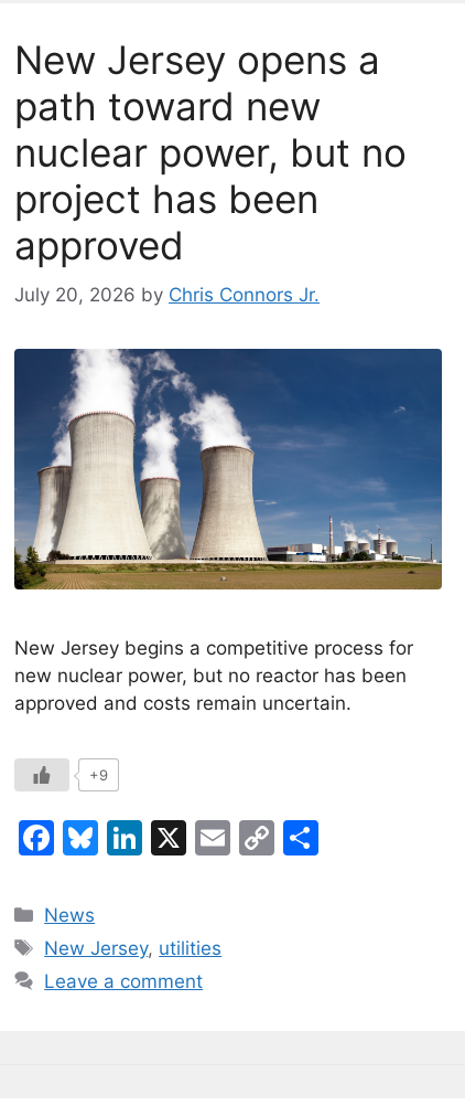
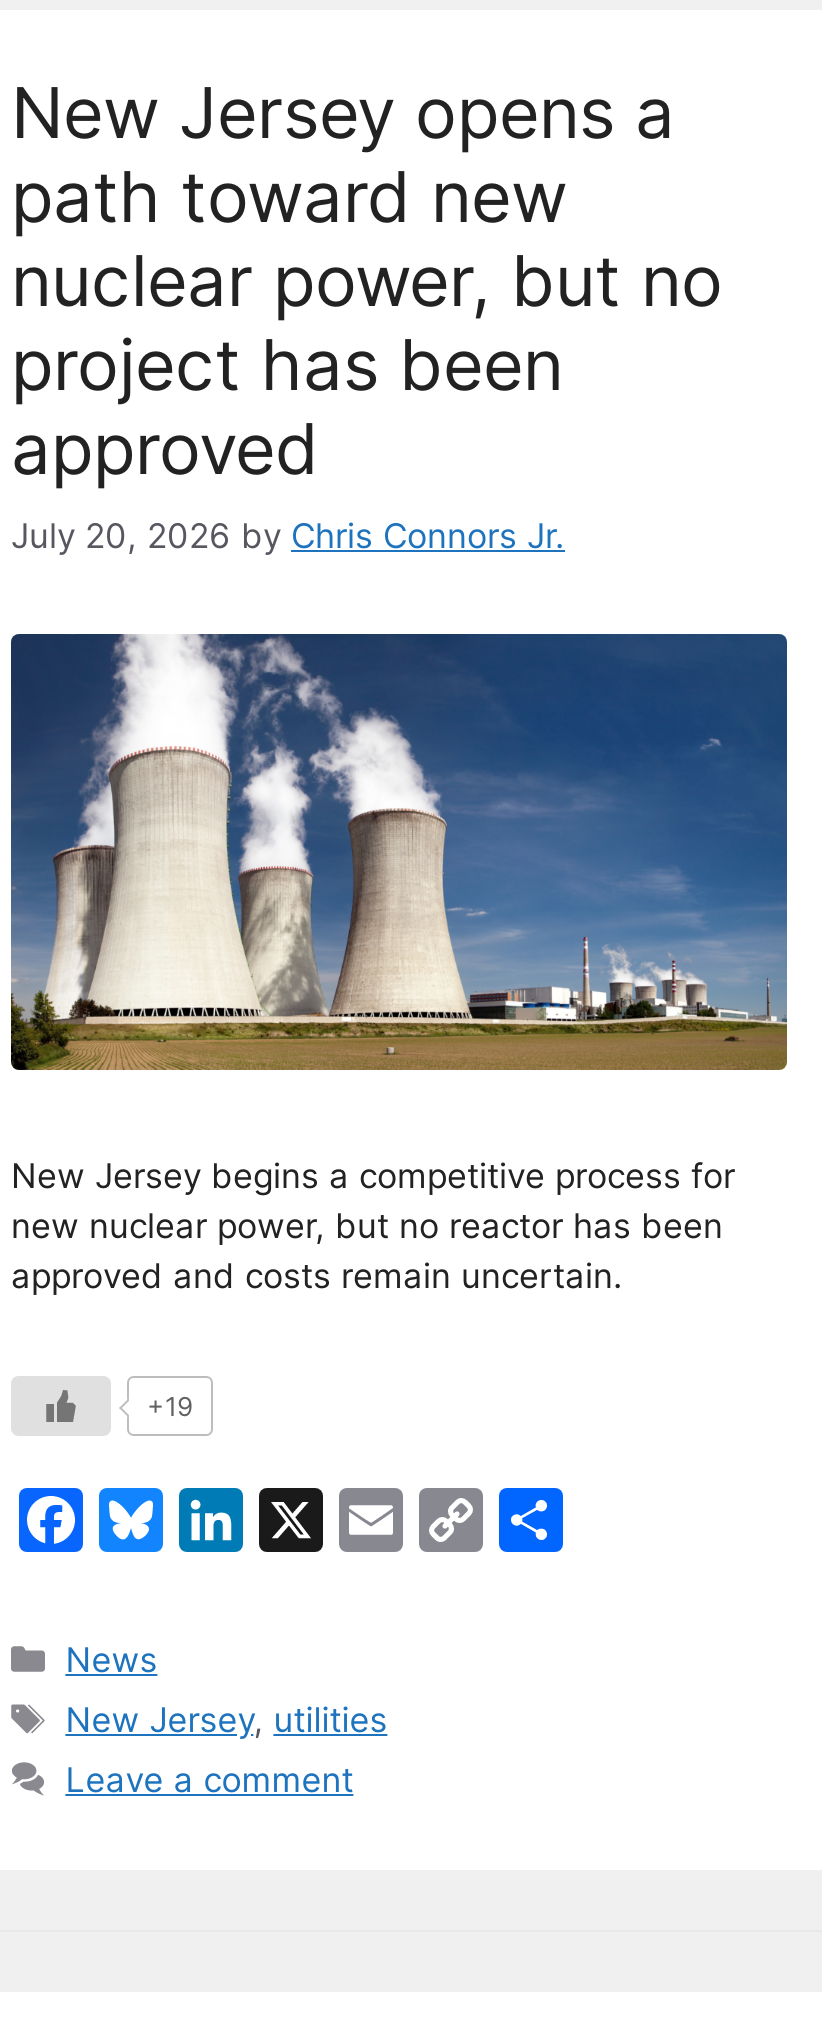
- +9
+ +19
